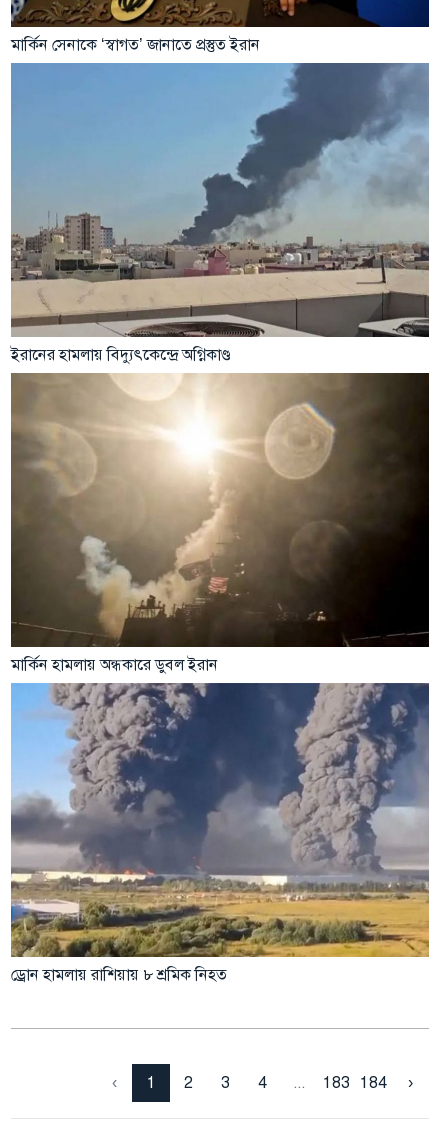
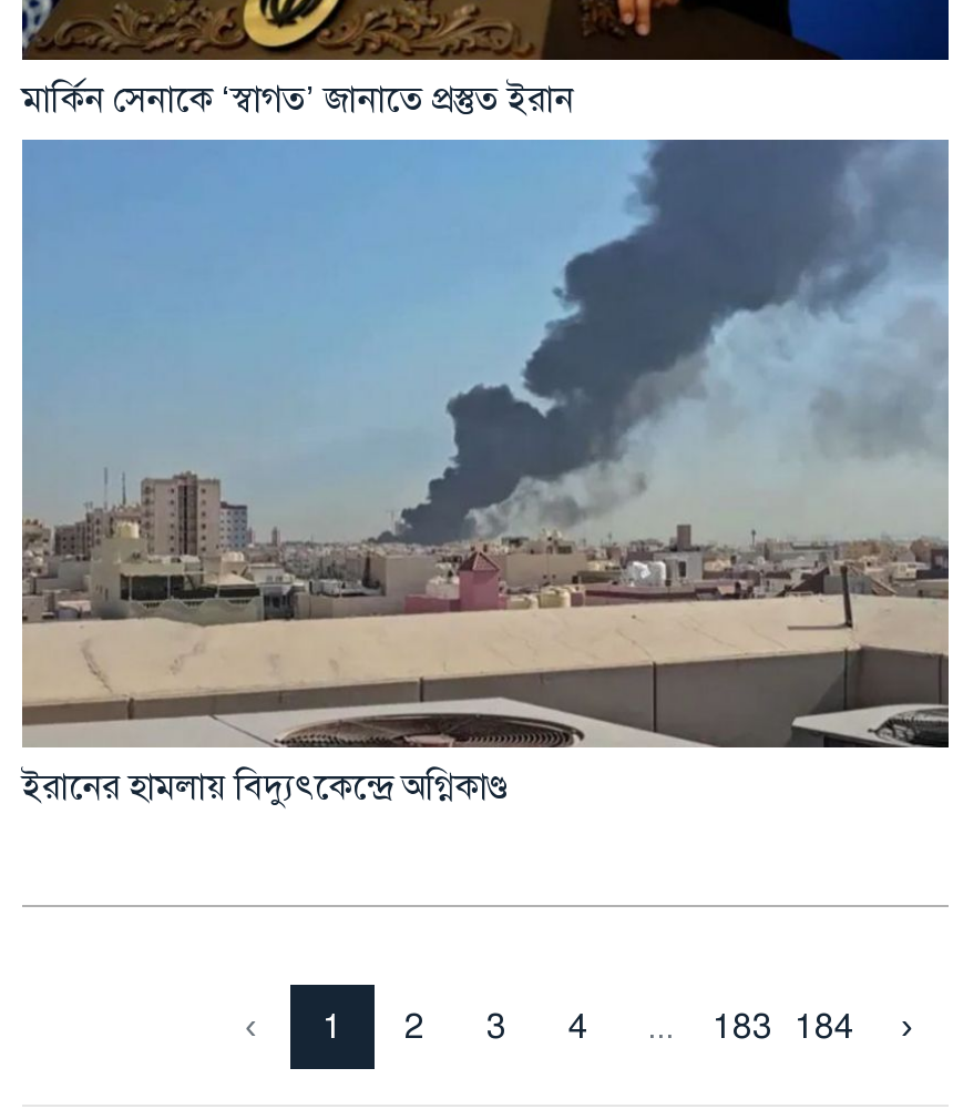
- [image]
- মার্কিন হামলায় অন্ধকারে ডুবল ইরান

- [image]
- ড্রোন হামলায় রাশিয়ায় ৮ শ্রমিক নিহত
